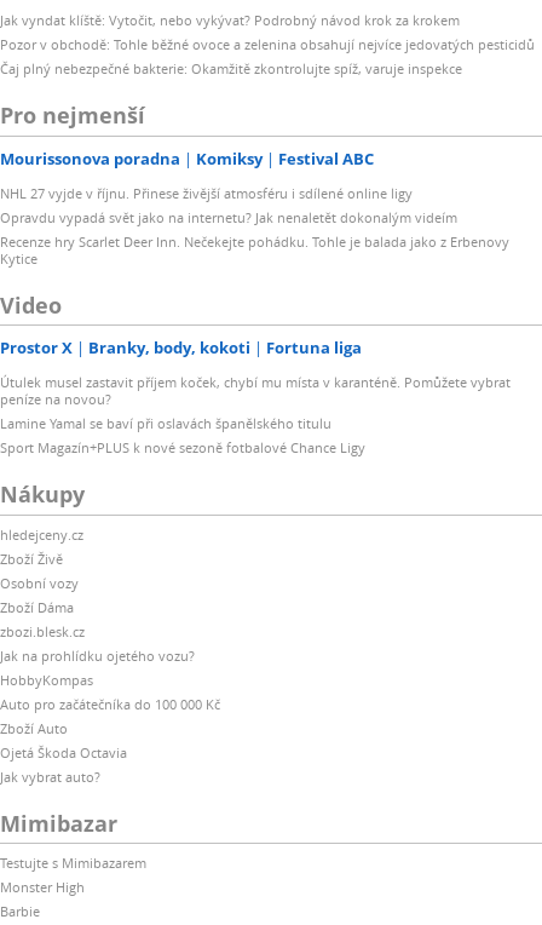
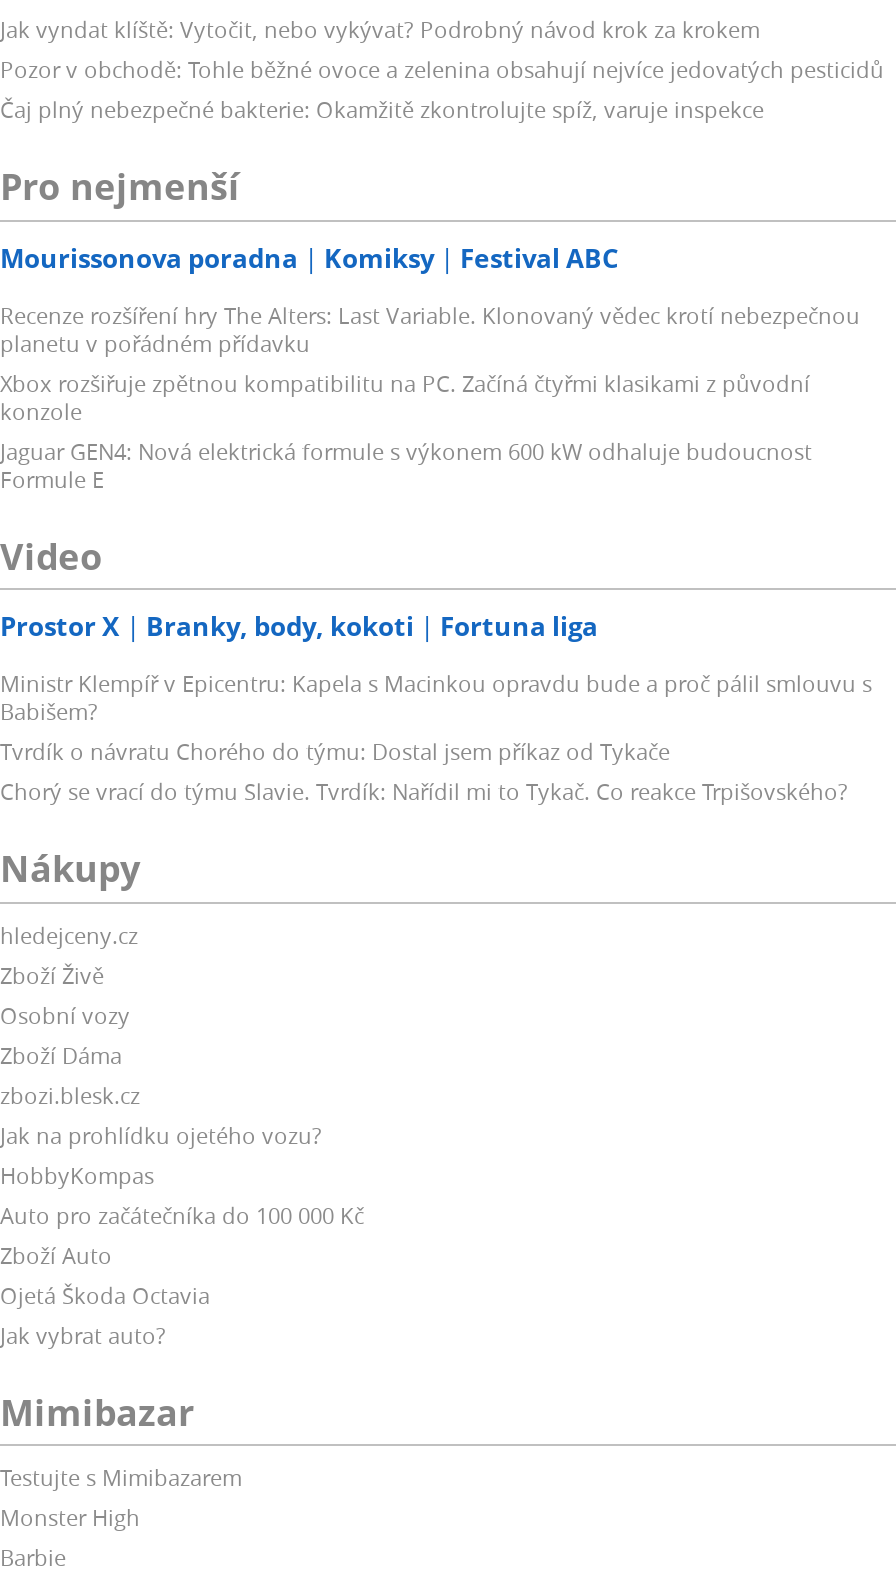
- NHL 27 vyjde v říjnu. Přinese živější atmosféru i sdílené online ligy
- Opravdu vypadá svět jako na internetu? Jak nenaletět dokonalým videím
- Recenze hry Scarlet Deer Inn. Nečekejte pohádku. Tohle je balada jako z Erbenovy
- Kytice
+ Recenze rozšíření hry The Alters: Last Variable. Klonovaný vědec krotí nebezpečnou
+ planetu v pořádném přídavku
+ Xbox rozšiřuje zpětnou kompatibilitu na PC. Začíná čtyřmi klasikami z původní
+ konzole
+ Jaguar GEN4: Nová elektrická formule s výkonem 600 kW odhaluje budoucnost
+ Formule E

- Útulek musel zastavit příjem koček, chybí mu místa v karanténě. Pomůžete vybrat
- peníze na novou?
- Lamine Yamal se baví při oslavách španělského titulu
- Sport Magazín+PLUS k nové sezoně fotbalové Chance Ligy
+ Ministr Klempíř v Epicentru: Kapela s Macinkou opravdu bude a proč pálil smlouvu s
+ Babišem?
+ Tvrdík o návratu Chorého do týmu: Dostal jsem příkaz od Tykače
+ Chorý se vrací do týmu Slavie. Tvrdík: Nařídil mi to Tykač. Co reakce Trpišovského?
